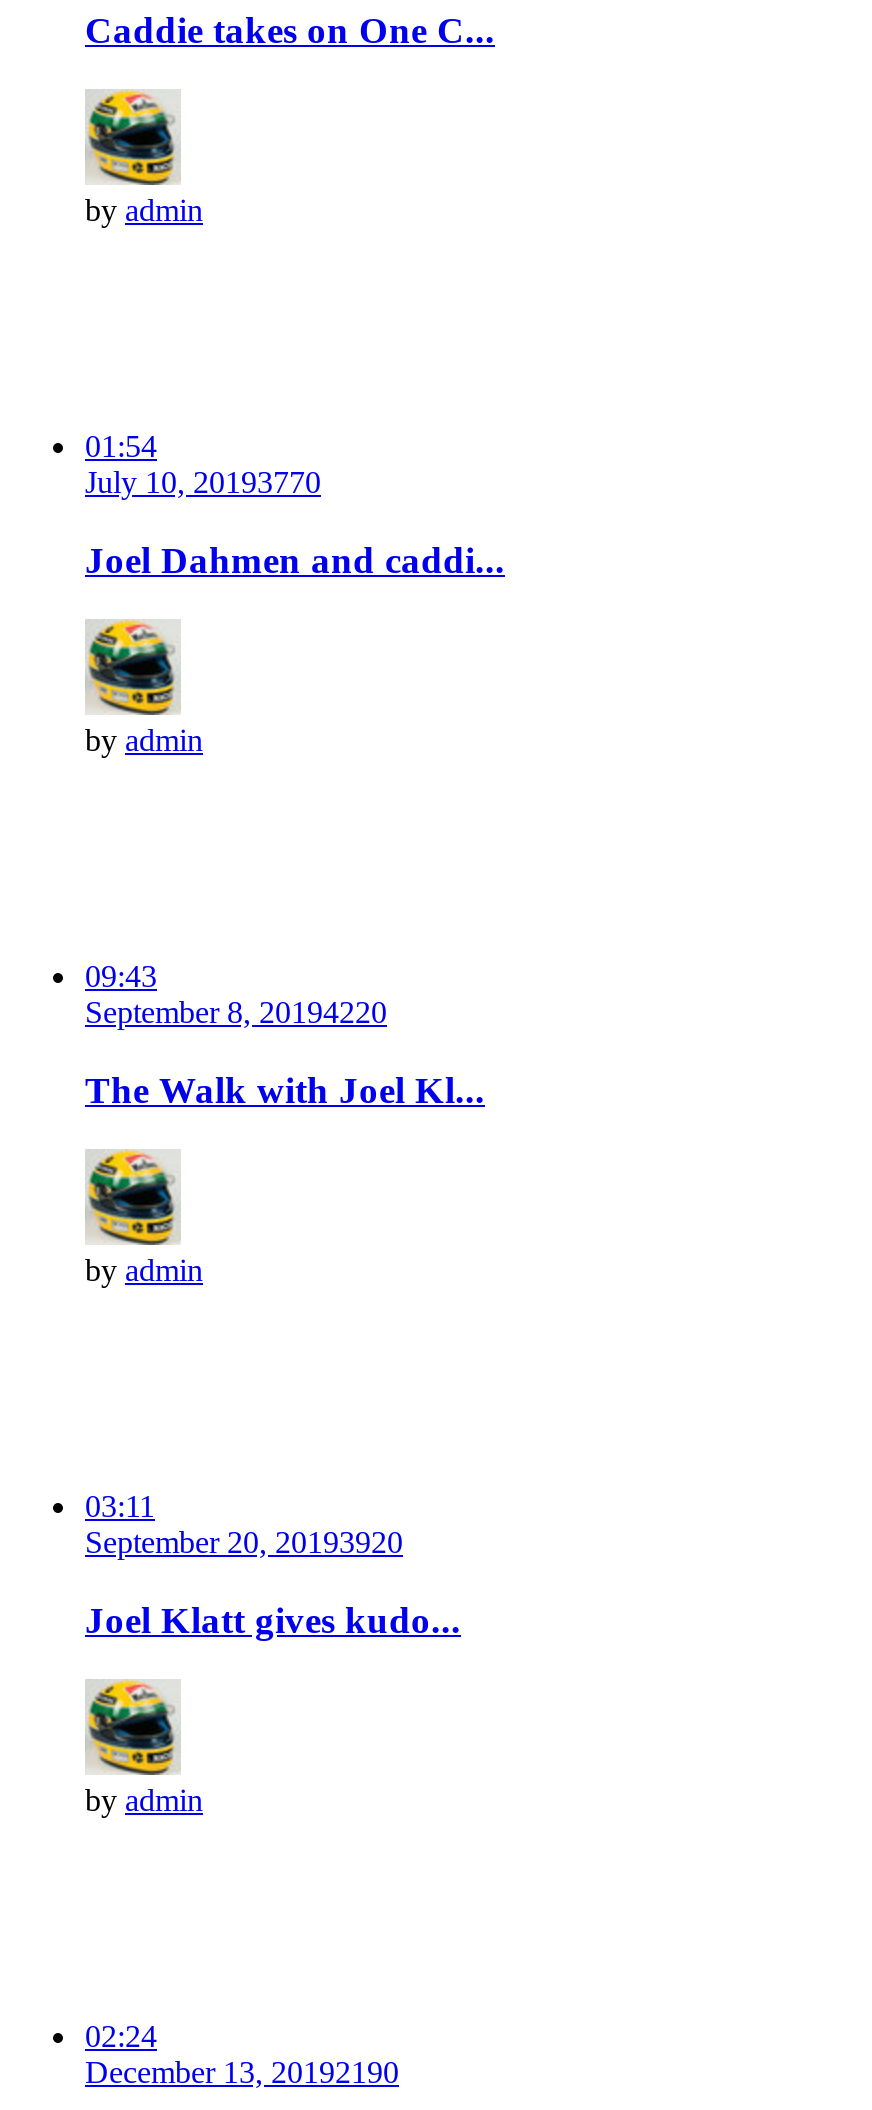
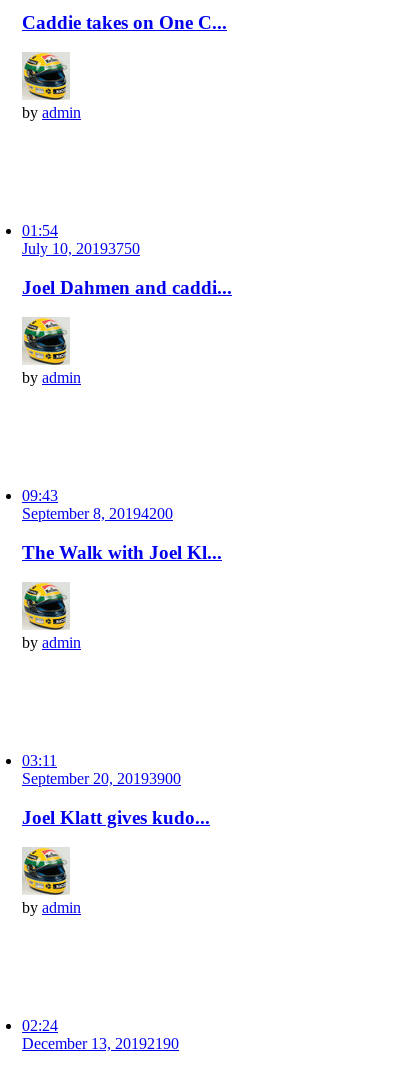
- July 10, 20193770
+ July 10, 20193750

- September 8, 20194220
+ September 8, 20194200

- September 20, 20193920
+ September 20, 20193900
